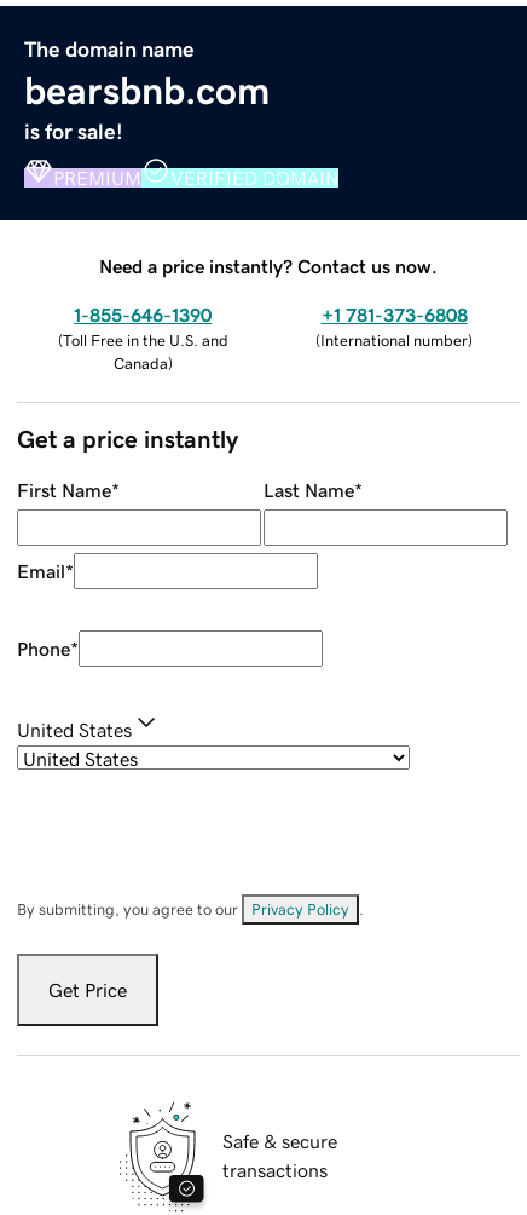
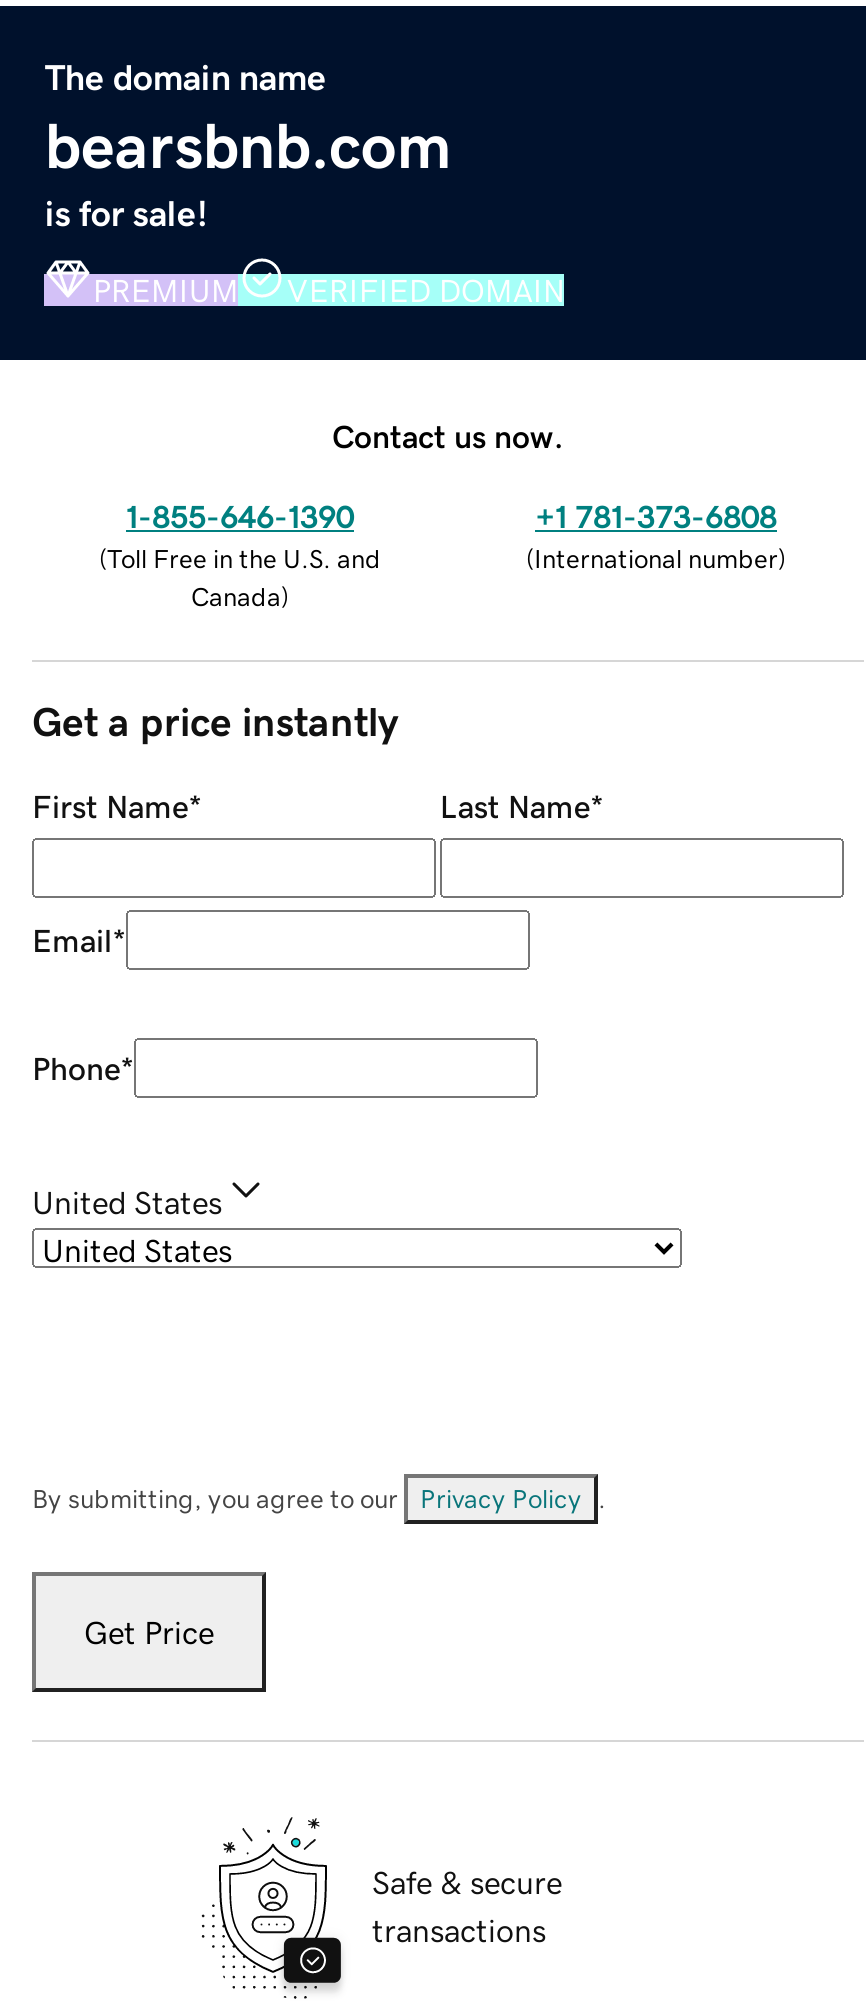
- Need a price instantly? Contact us now.
+ Contact us now.
